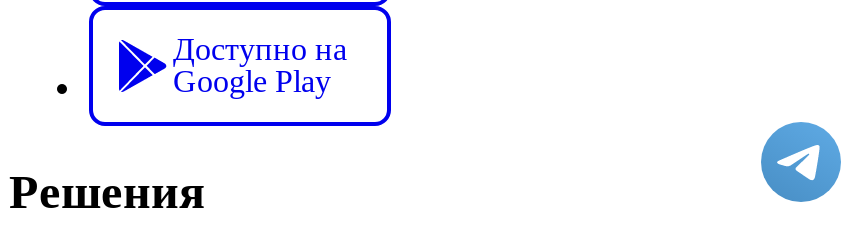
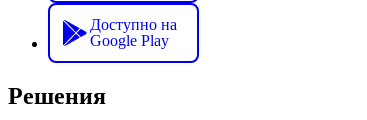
- [image]
